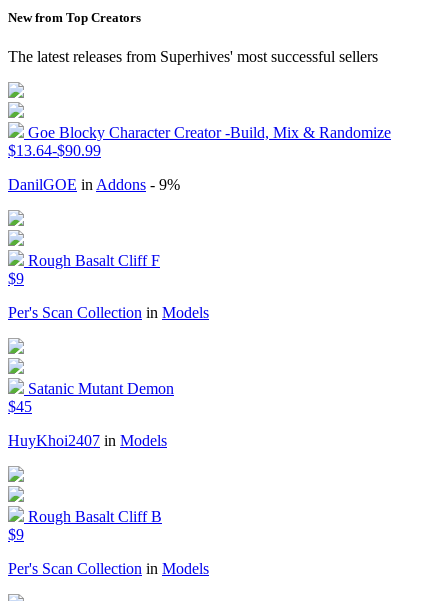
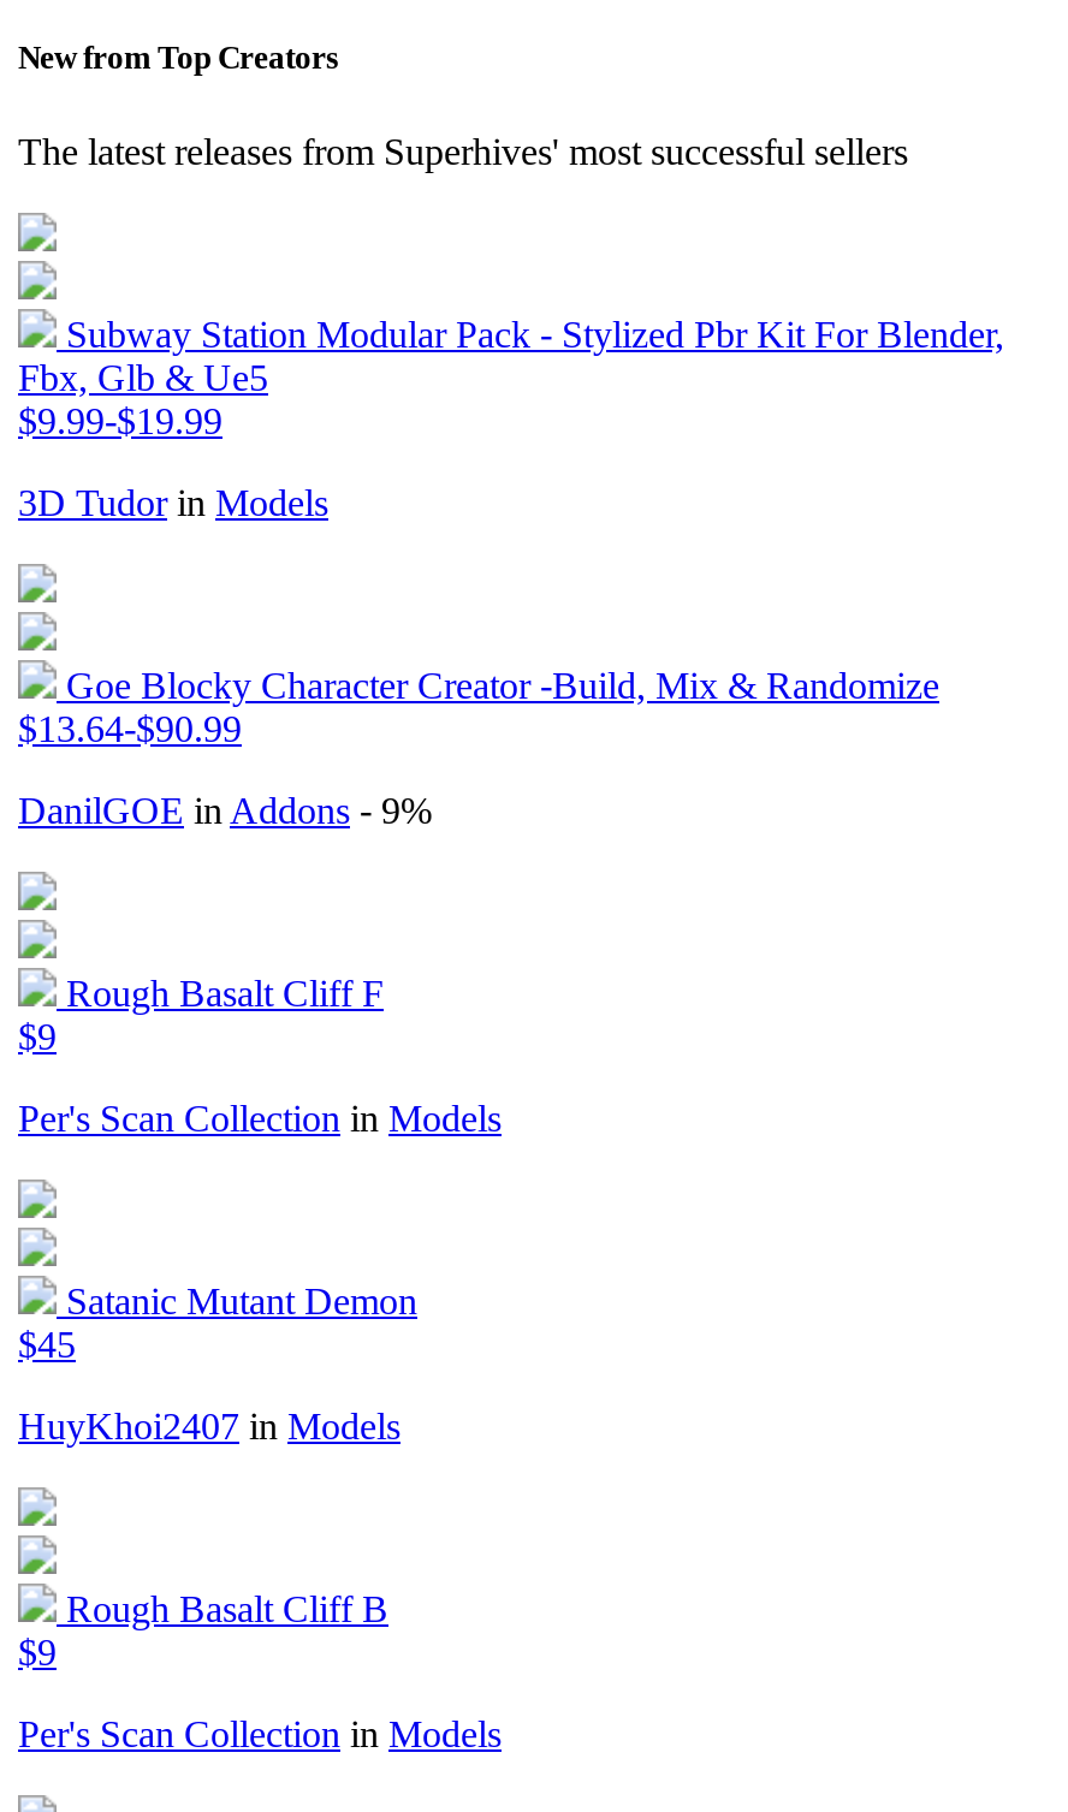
+ Subway Station Modular Pack - Stylized Pbr Kit For Blender,
+ Fbx, Glb & Ue5
+ $9.99-$19.99
+ 3D Tudor in Models
